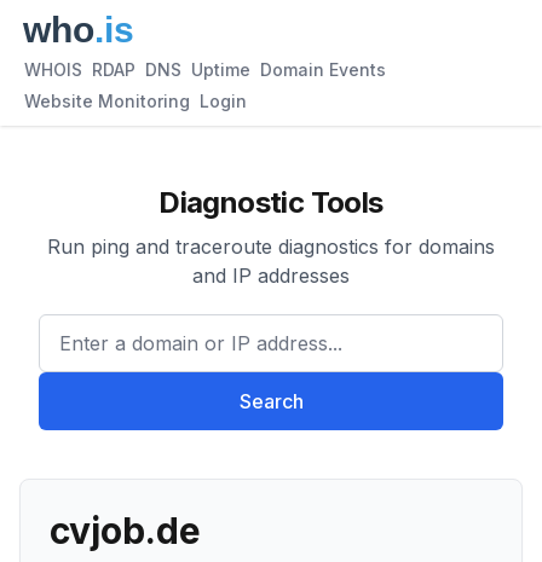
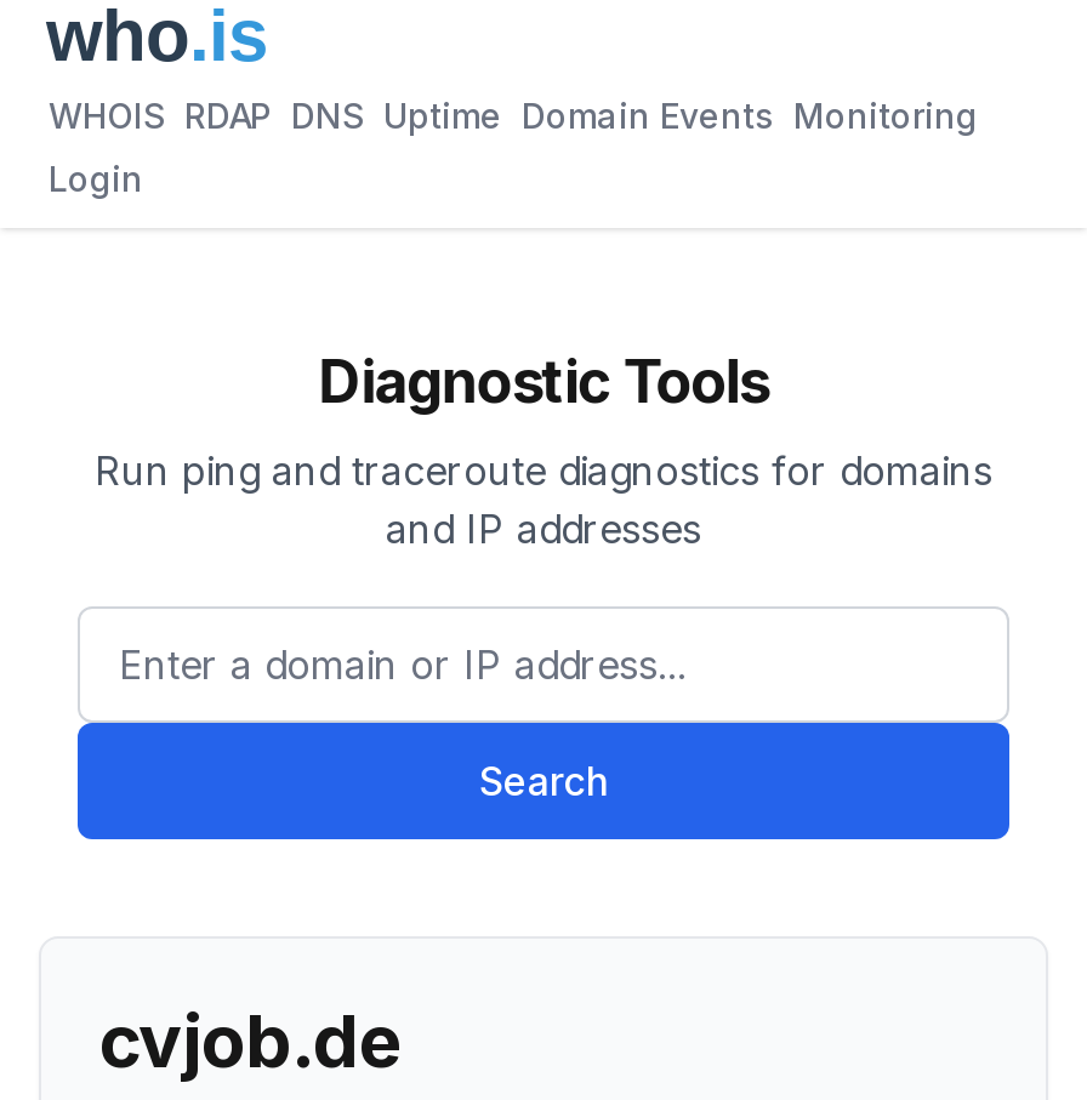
- WHOIS RDAP DNS Uptime Domain Events
+ WHOIS RDAP DNS Uptime Domain Events Monitoring

- Website Monitoring Login
+ Login
